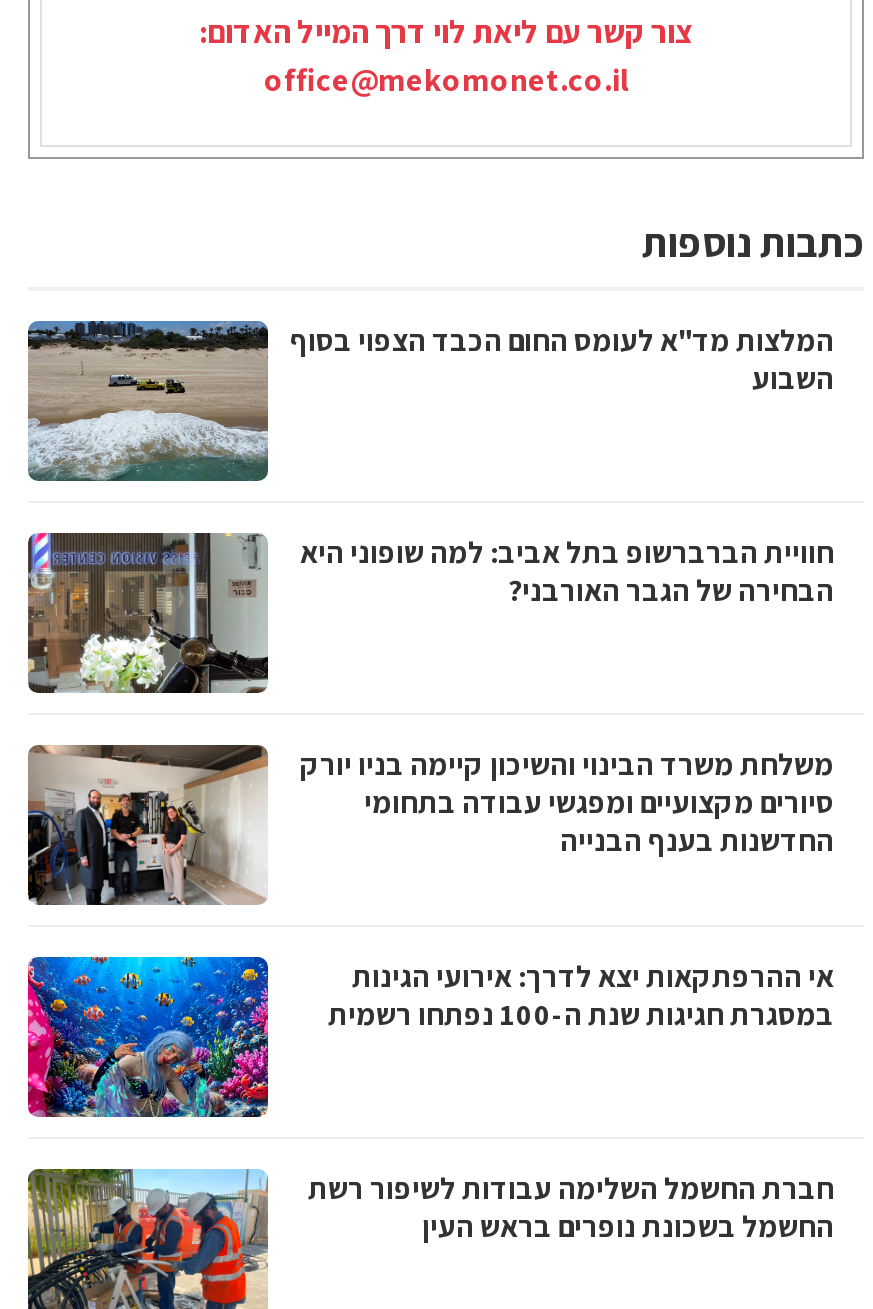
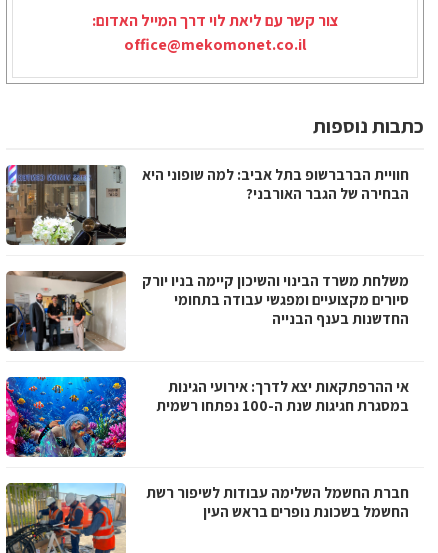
- [image]
- המלצות מד"א לעומס החום הכבד הצפוי בסוף
- השבוע
